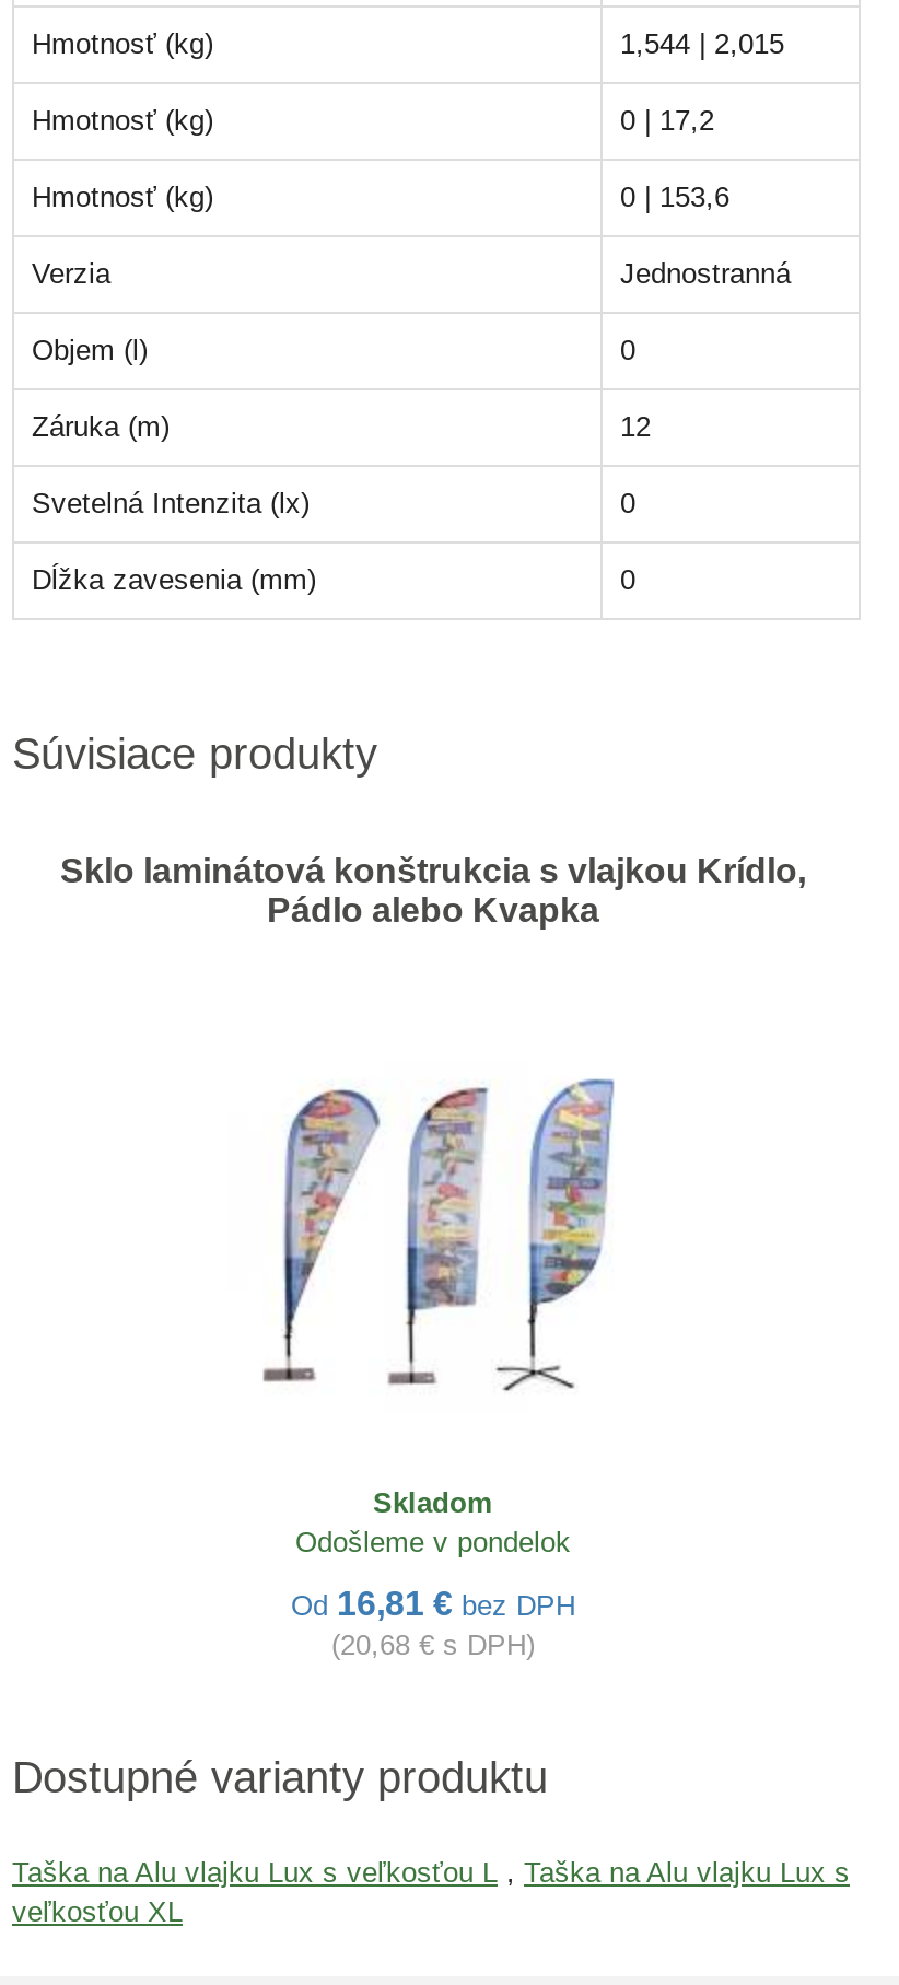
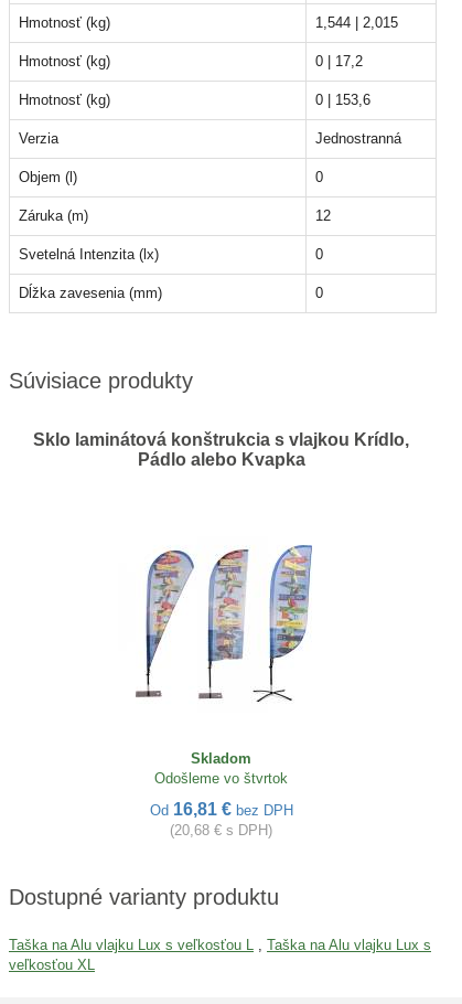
- Odošleme v pondelok
+ Odošleme vo štvrtok
